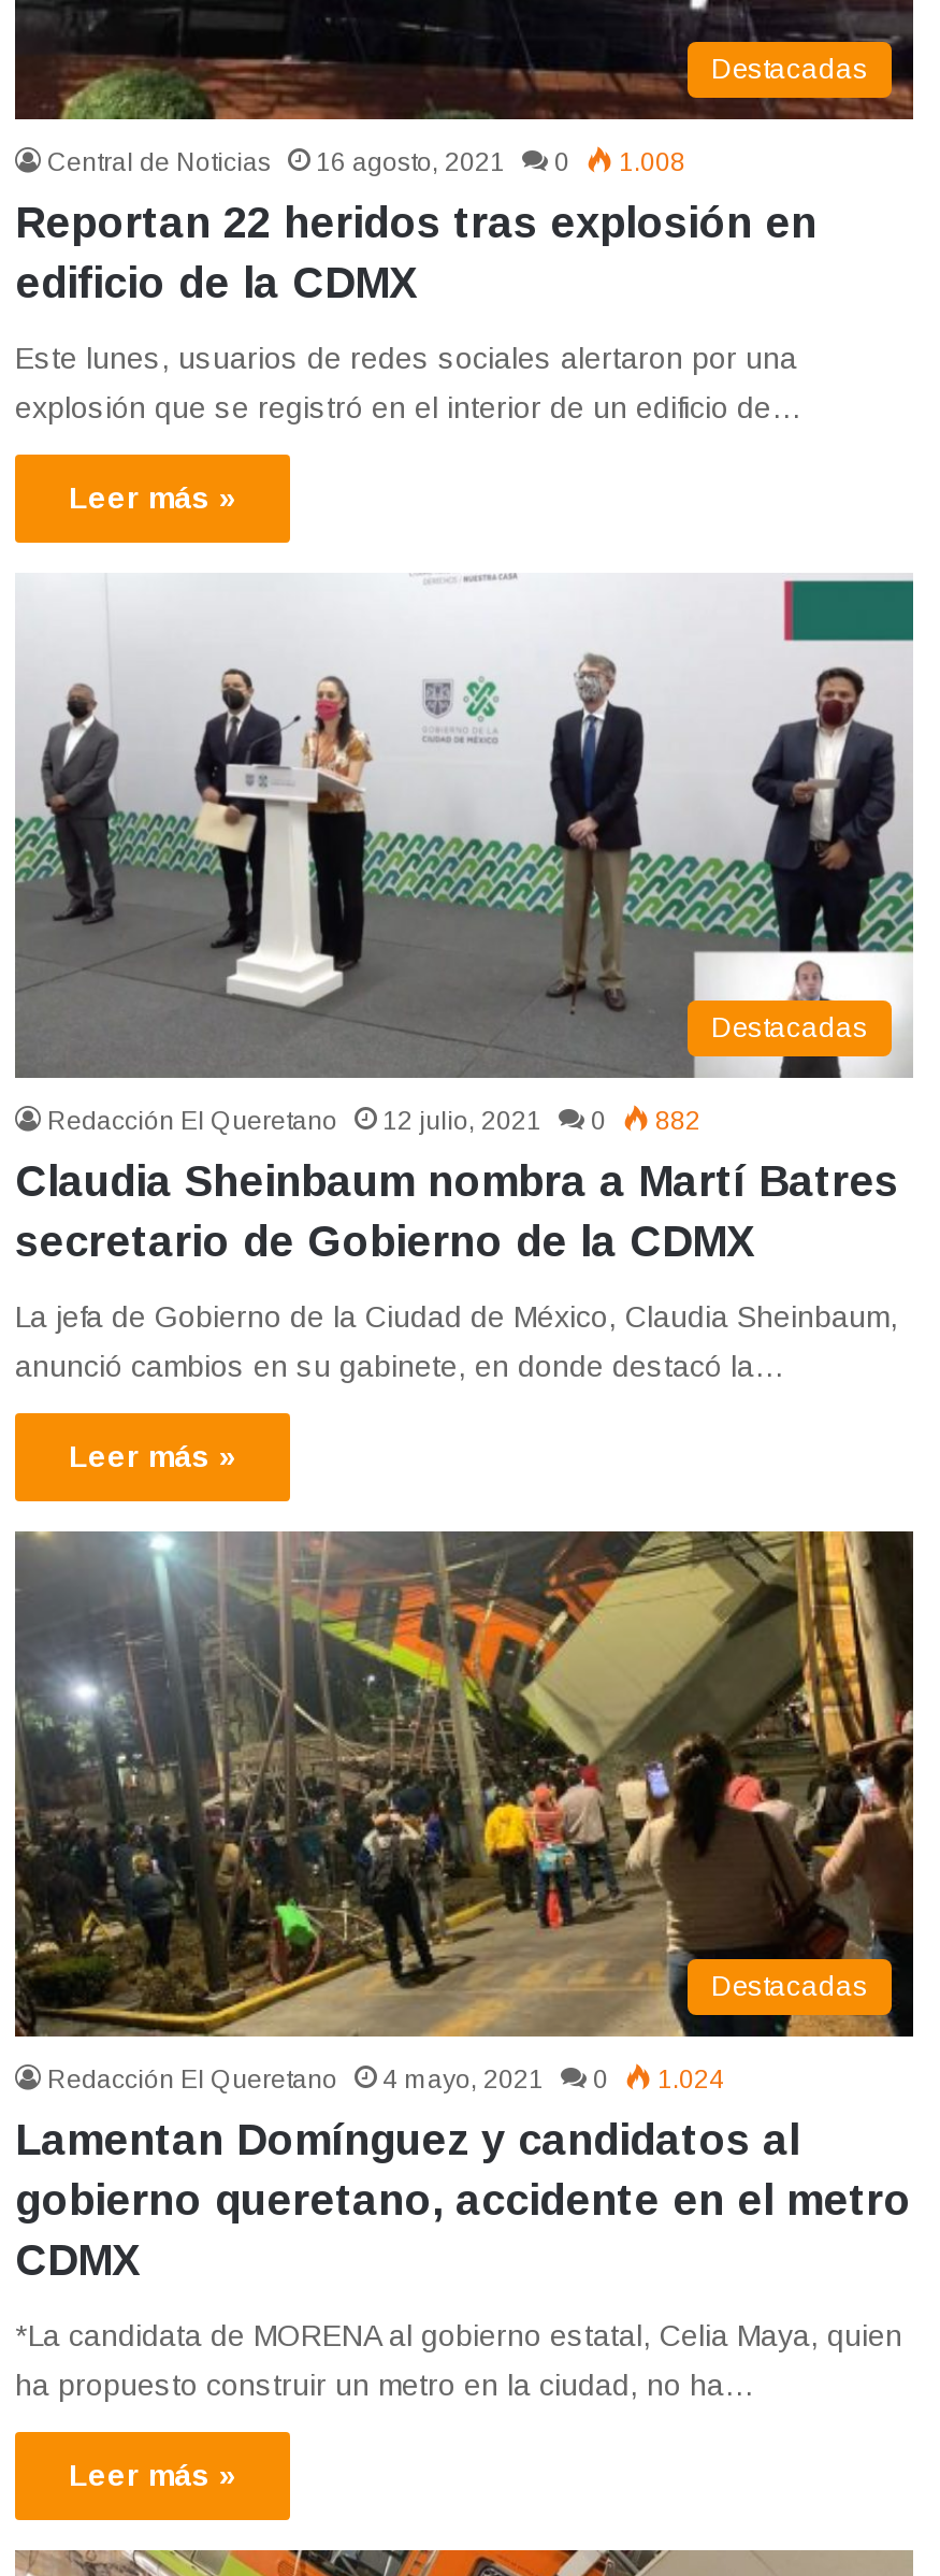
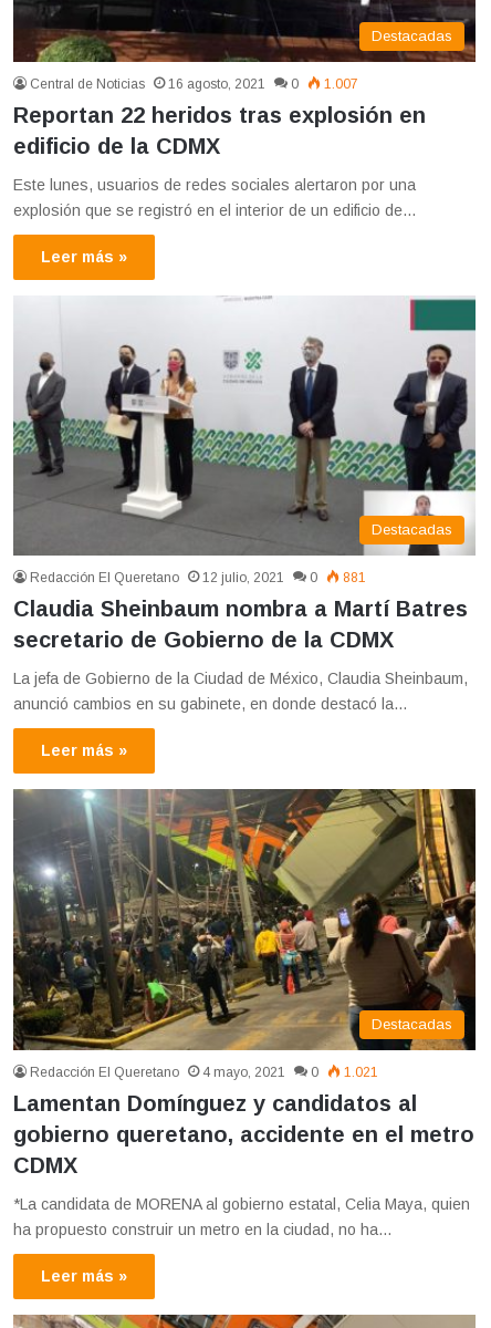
- Central de Noticias 16 agosto, 2021 0 1.008
+ Central de Noticias 16 agosto, 2021 0 1.007

- Redacción El Queretano 12 julio, 2021 0 882
+ Redacción El Queretano 12 julio, 2021 0 881

- Redacción El Queretano 4 mayo, 2021 0 1.024
+ Redacción El Queretano 4 mayo, 2021 0 1.021
